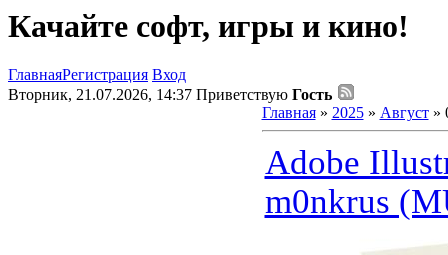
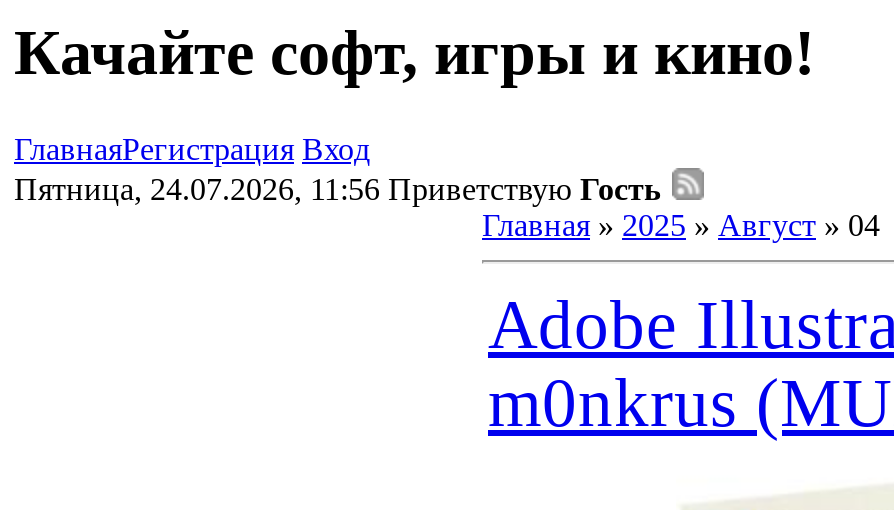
- Вторник, 21.07.2026, 14:37 Приветствую Гость
+ Пятница, 24.07.2026, 11:56 Приветствую Гость
